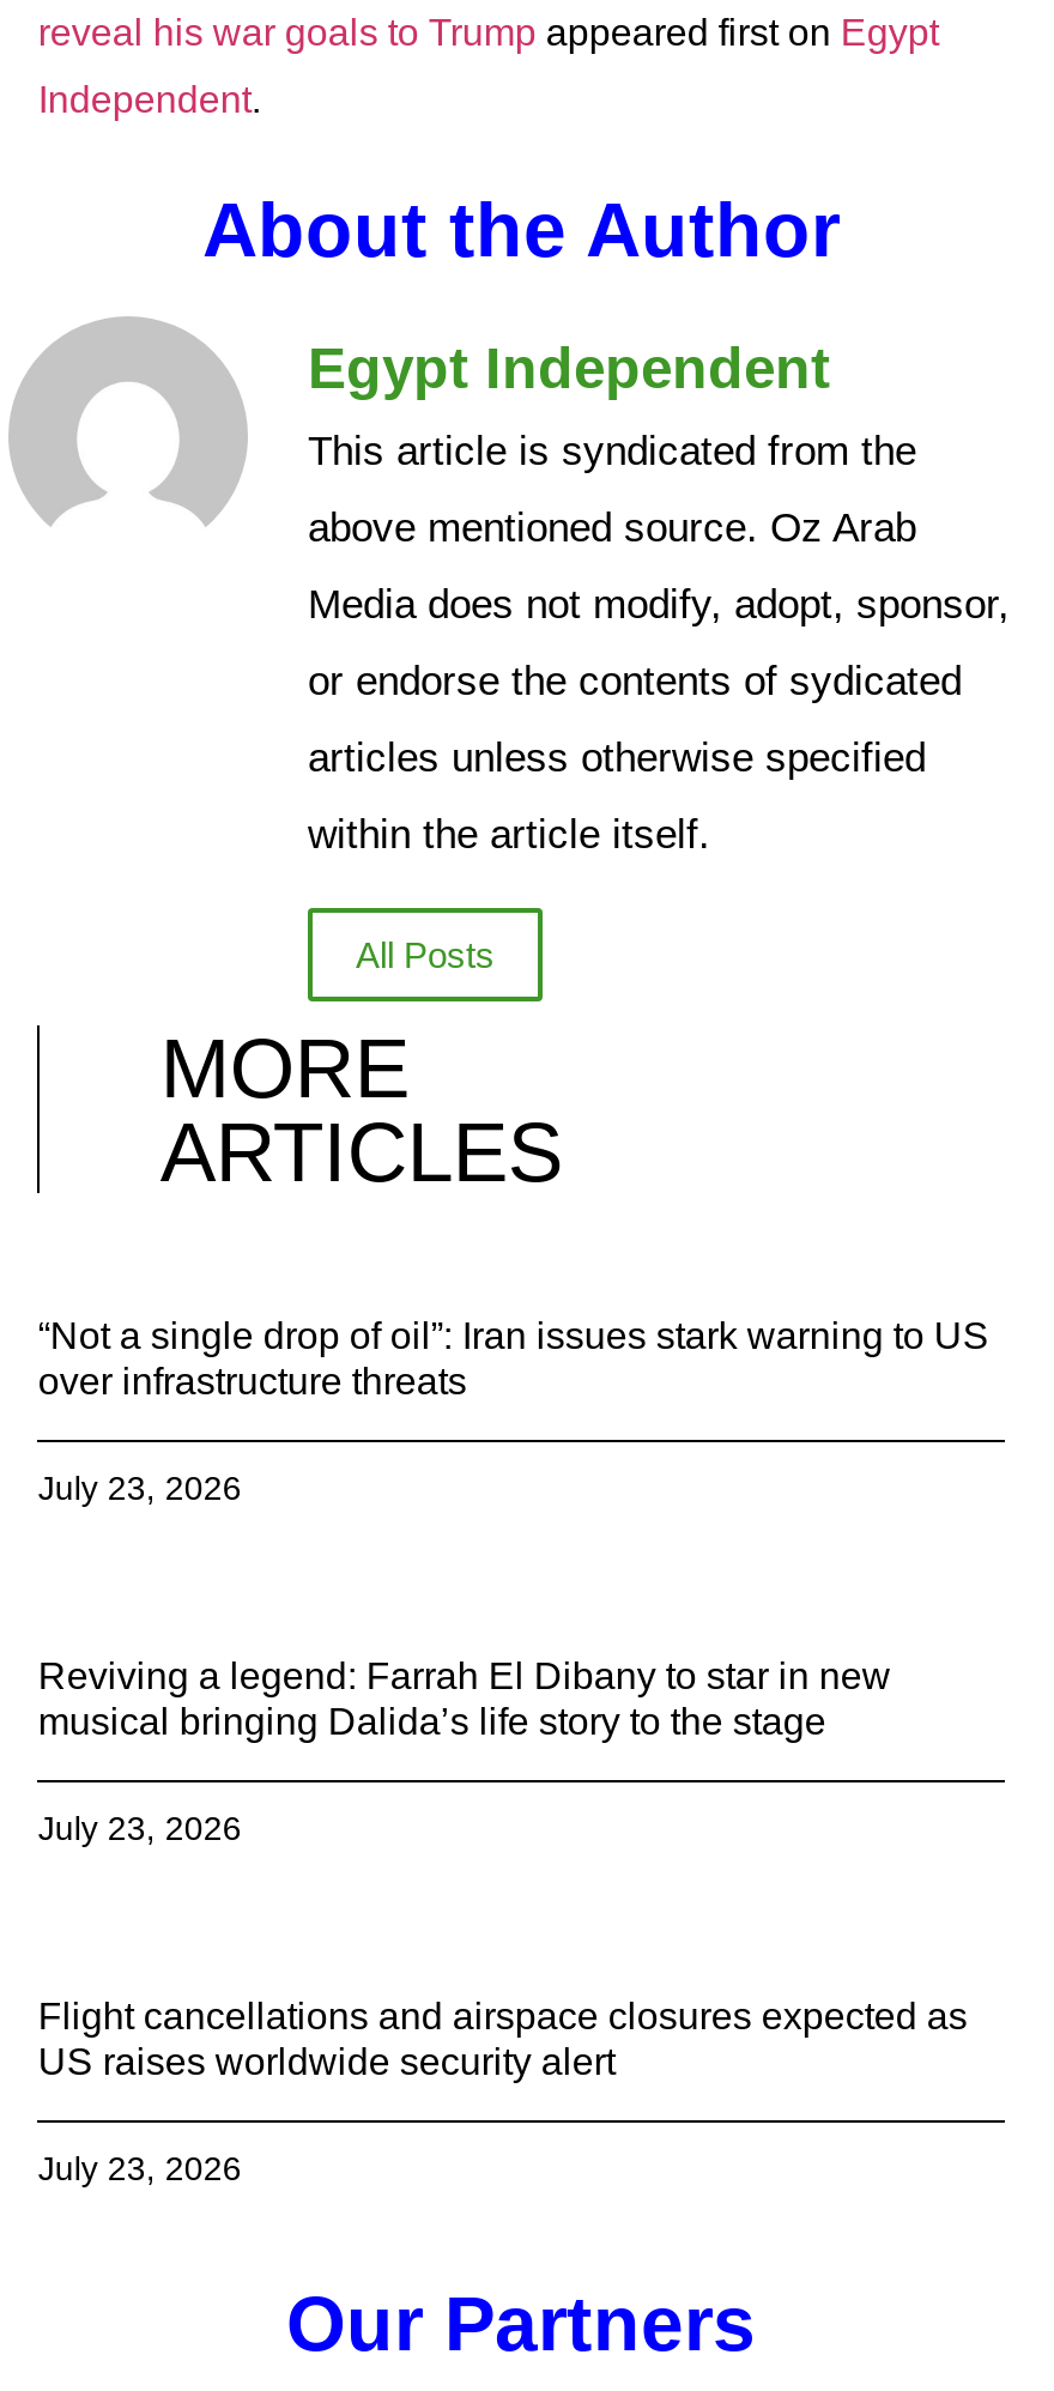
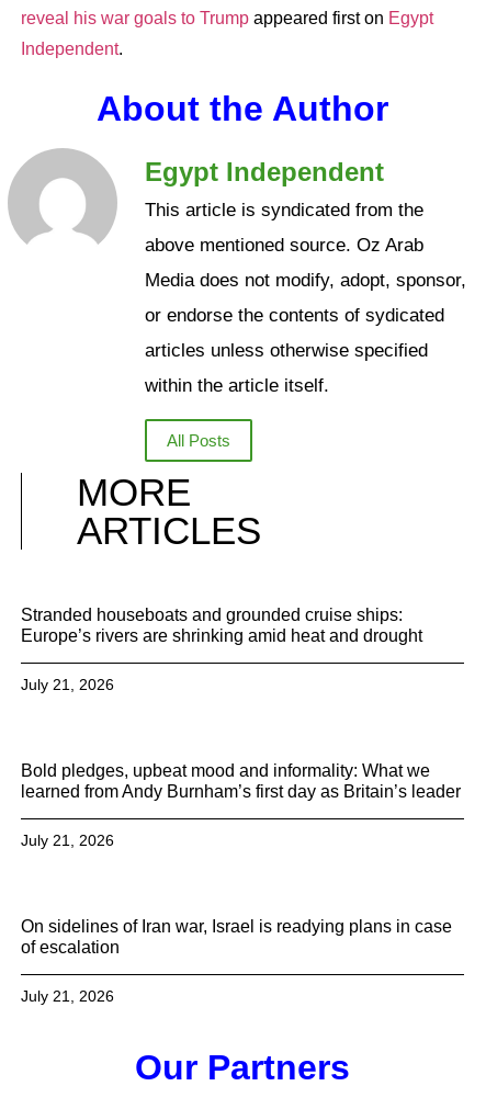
- “Not a single drop of oil”: Iran issues stark warning to US
- over infrastructure threats
+ Stranded houseboats and grounded cruise ships:
+ Europe’s rivers are shrinking amid heat and drought

- July 23, 2026
+ July 21, 2026

- Reviving a legend: Farrah El Dibany to star in new
- musical bringing Dalida’s life story to the stage
+ Bold pledges, upbeat mood and informality: What we
+ learned from Andy Burnham’s first day as Britain’s leader

- July 23, 2026
+ July 21, 2026

- Flight cancellations and airspace closures expected as
- US raises worldwide security alert
+ On sidelines of Iran war, Israel is readying plans in case
+ of escalation

- July 23, 2026
+ July 21, 2026
